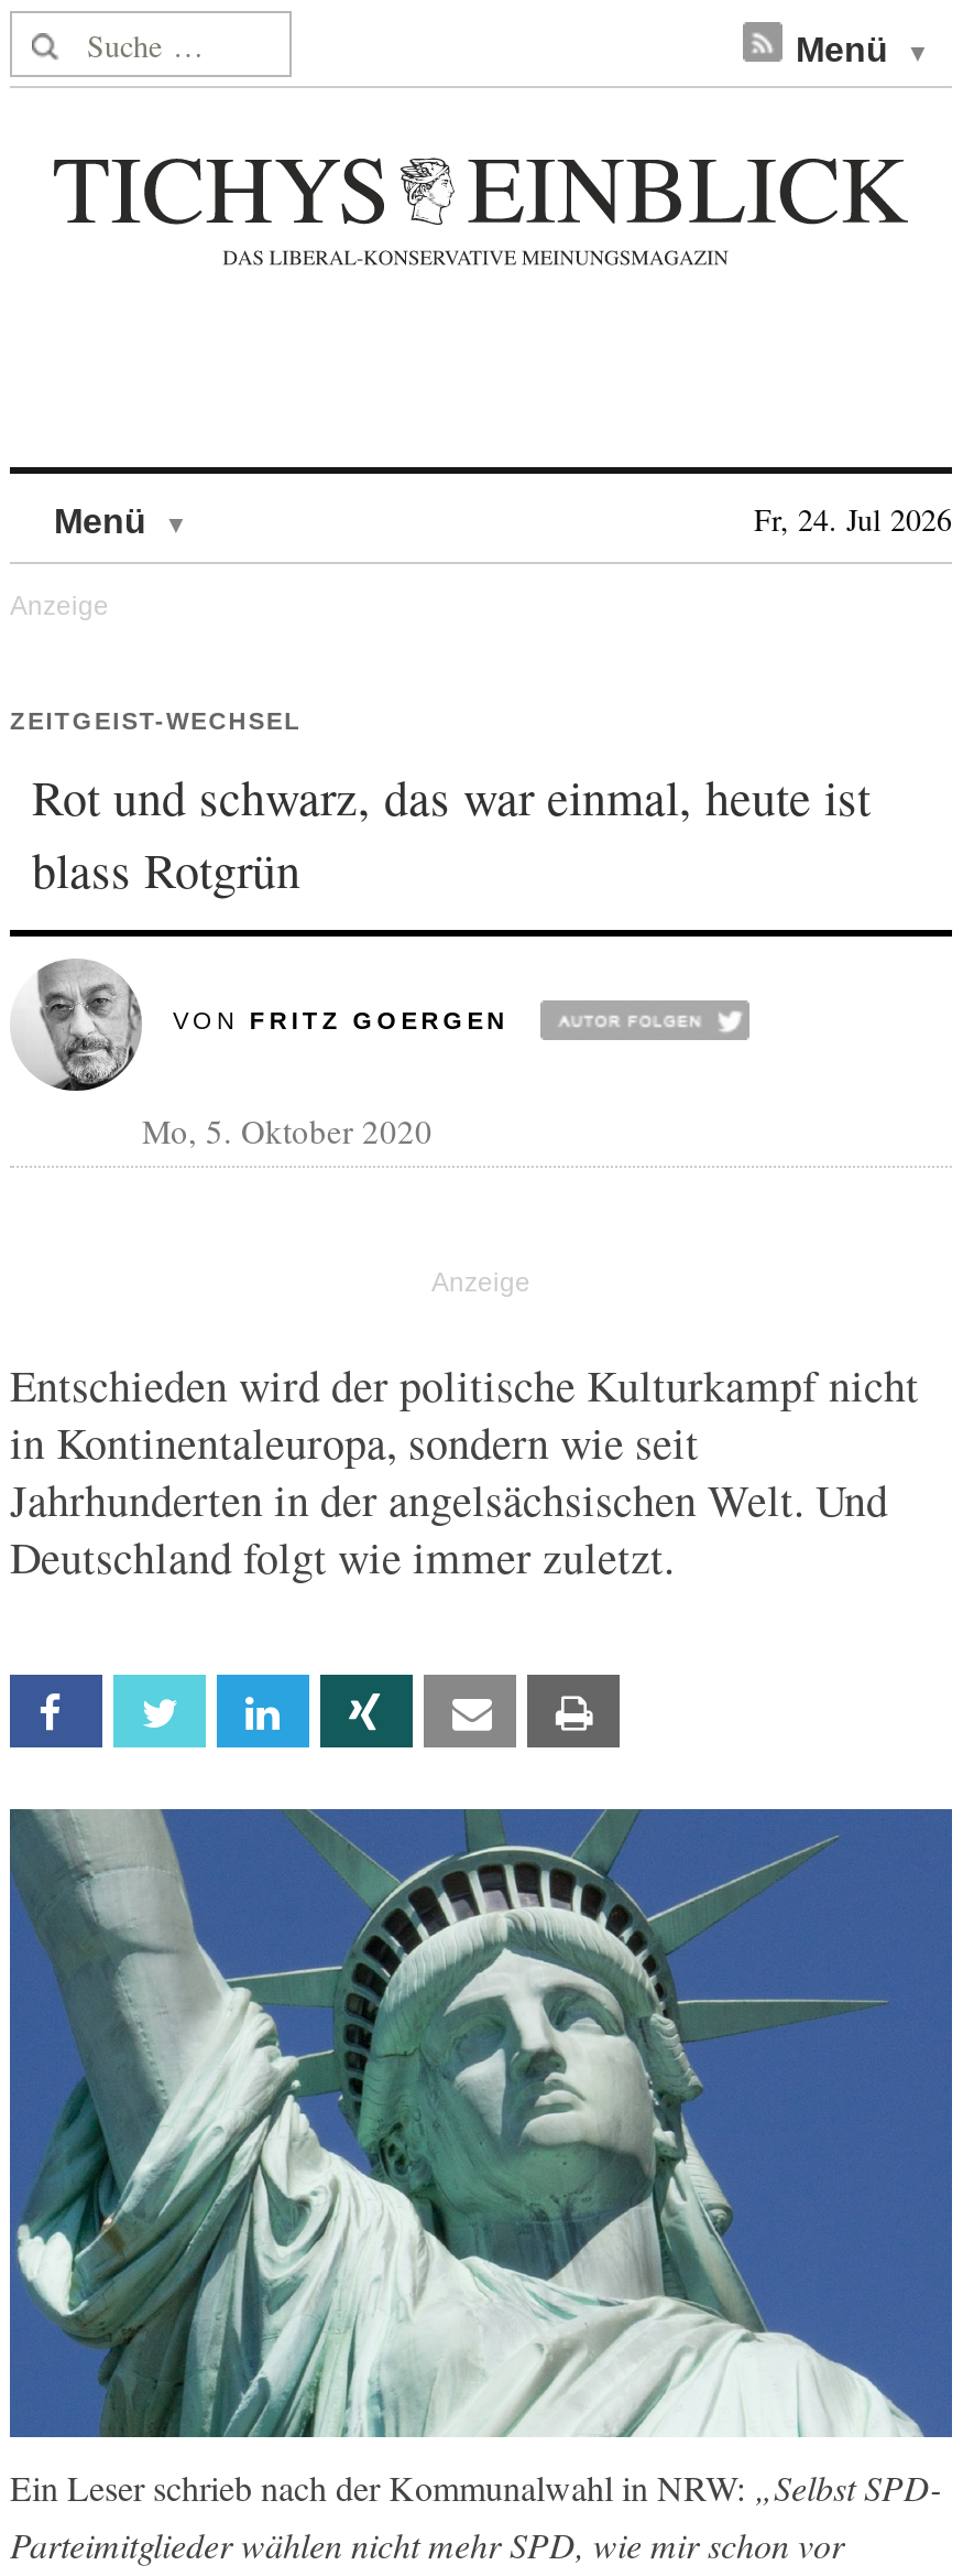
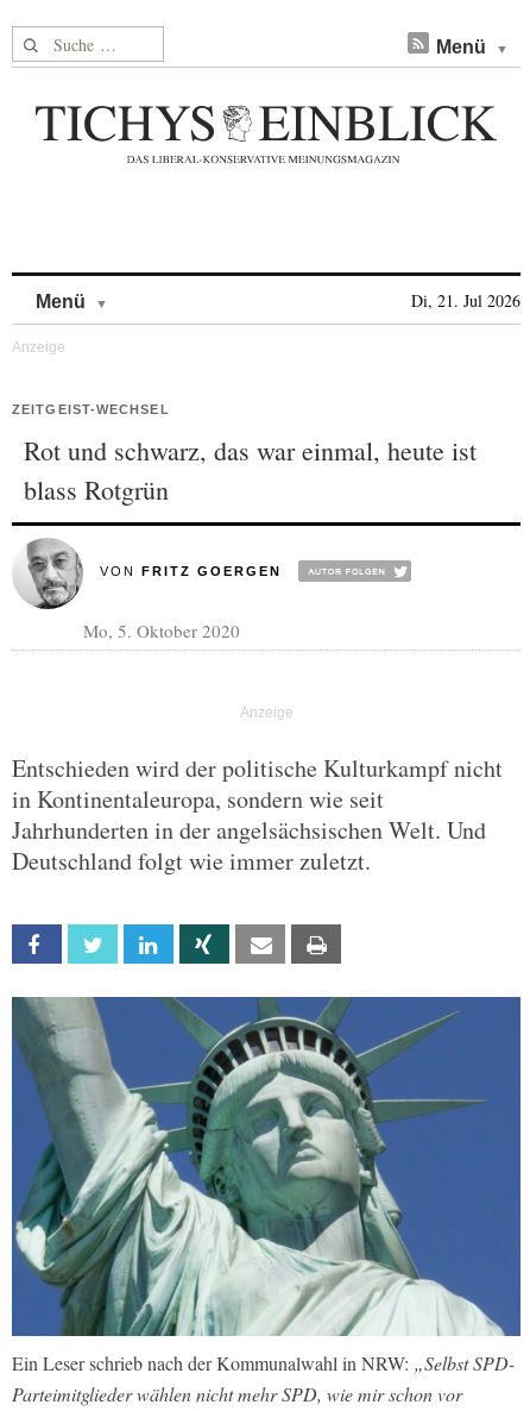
- Fr, 24. Jul 2026
+ Di, 21. Jul 2026
